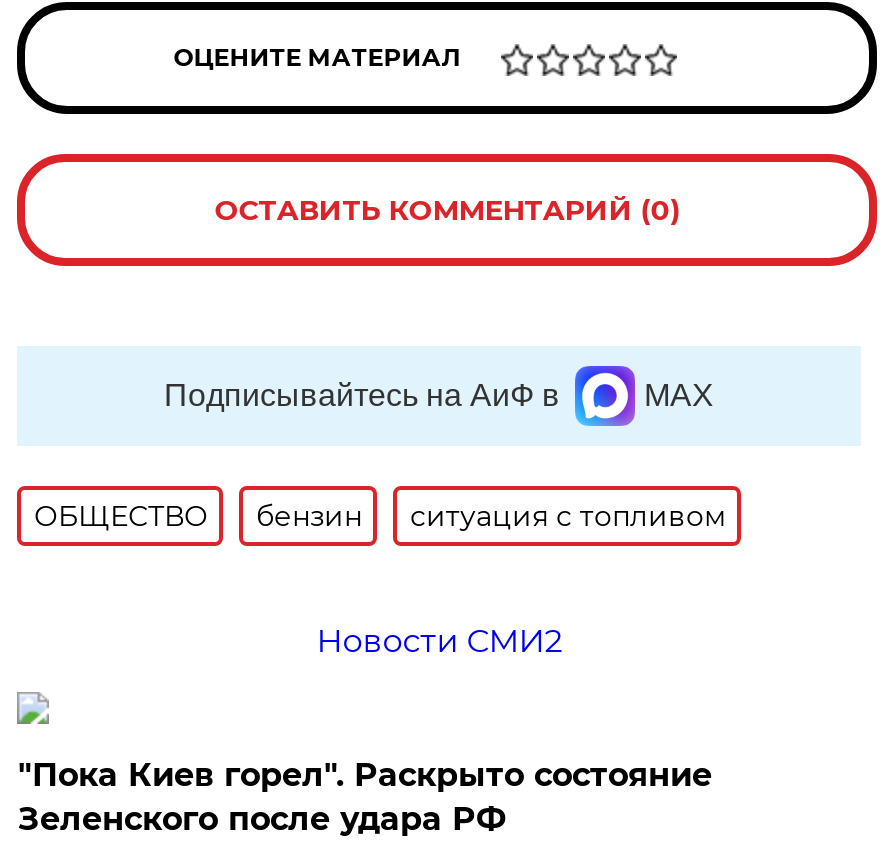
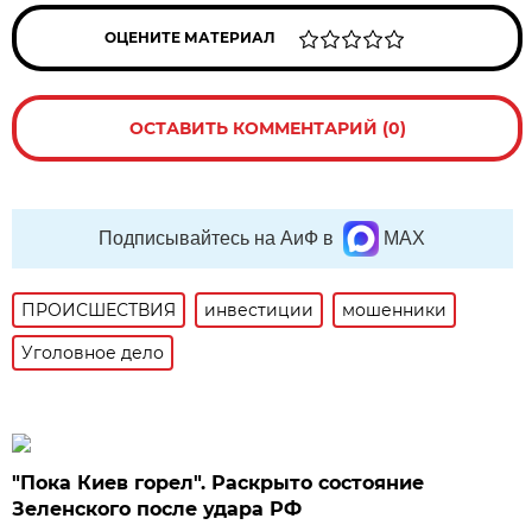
- ОБЩЕСТВО
- бензин
- ситуация с топливом
+ ПРОИСШЕСТВИЯ
+ инвестиции
+ мошенники

- Новости СМИ2
+ Уголовное дело
